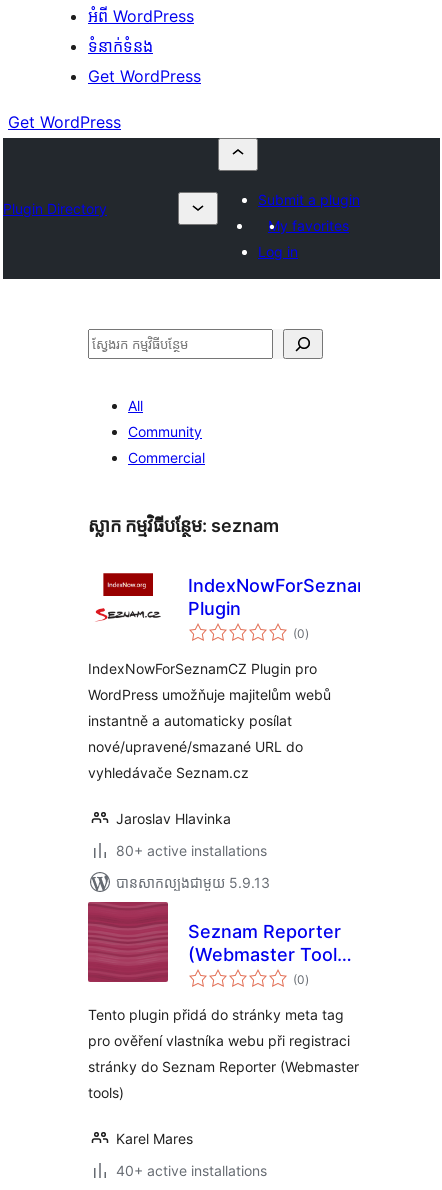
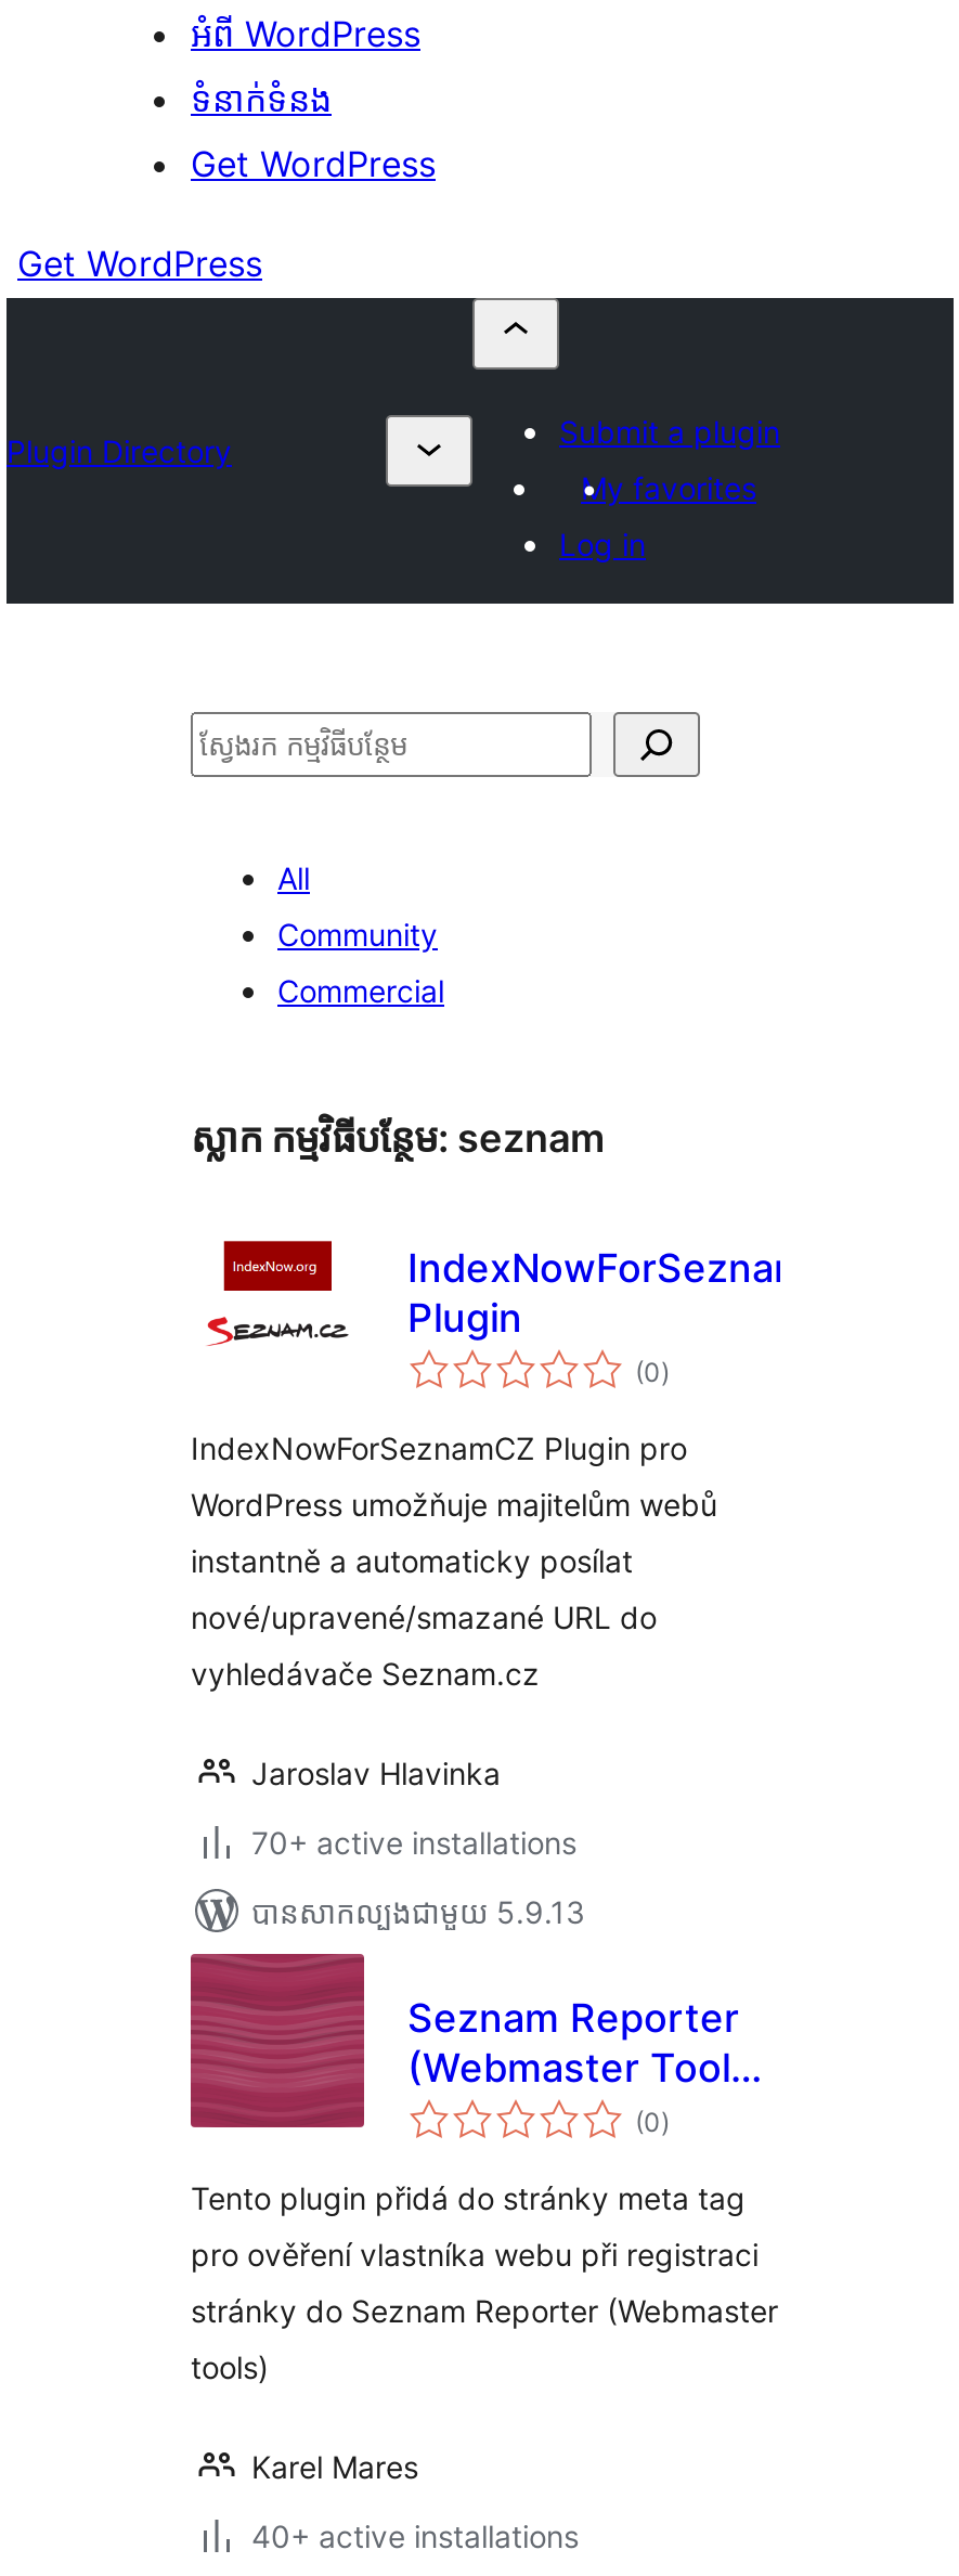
- 80+ active installations
+ 70+ active installations
